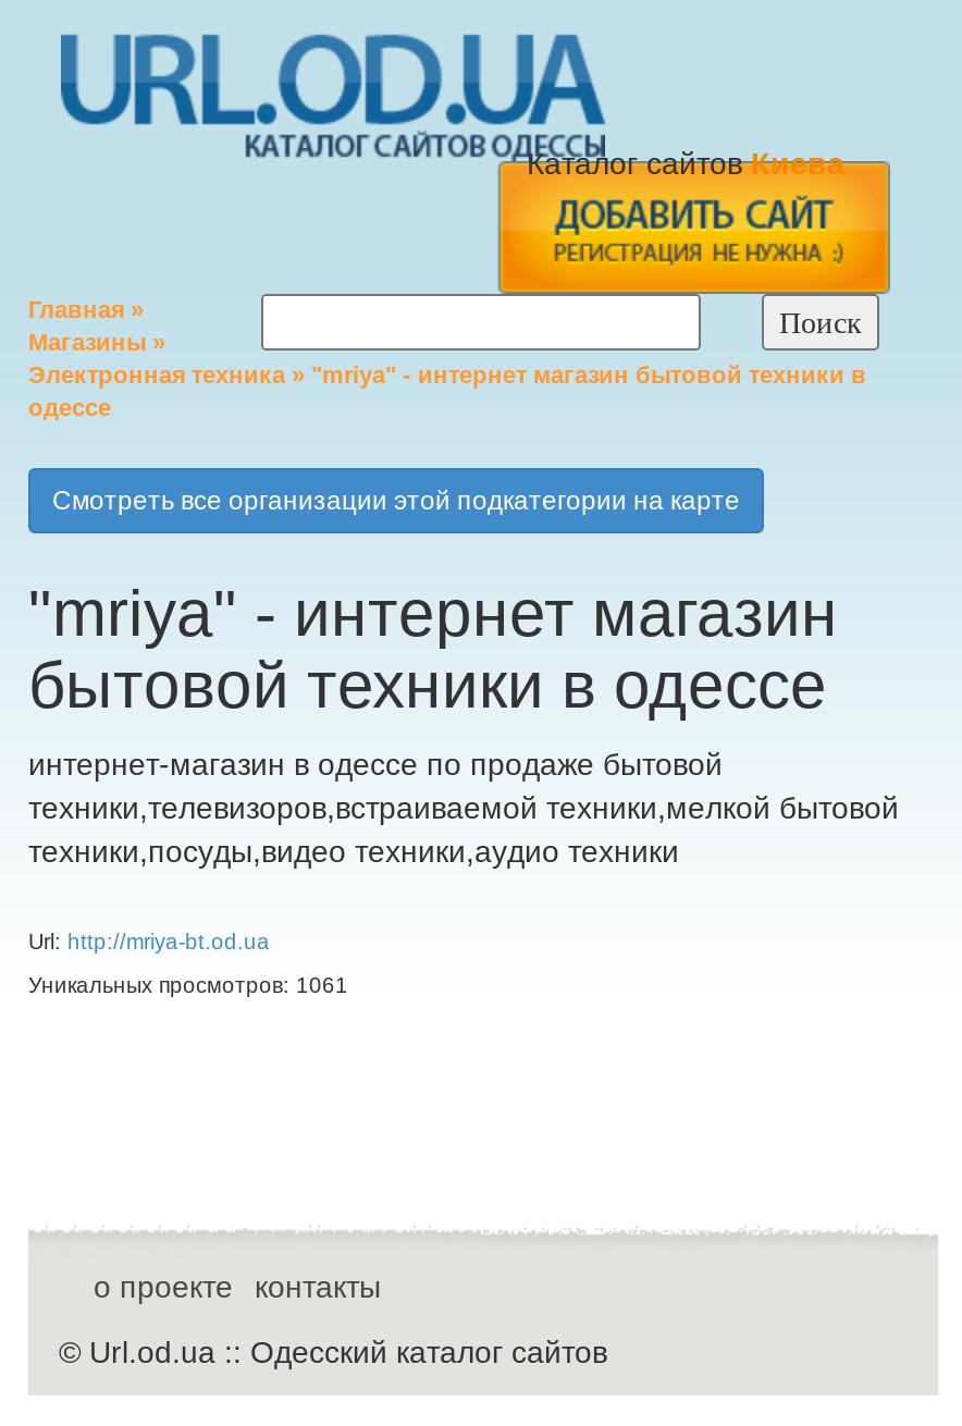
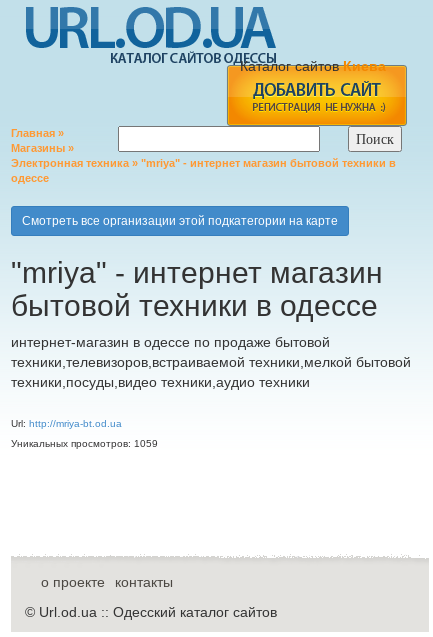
- Уникальных просмотров: 1061
+ Уникальных просмотров: 1059
